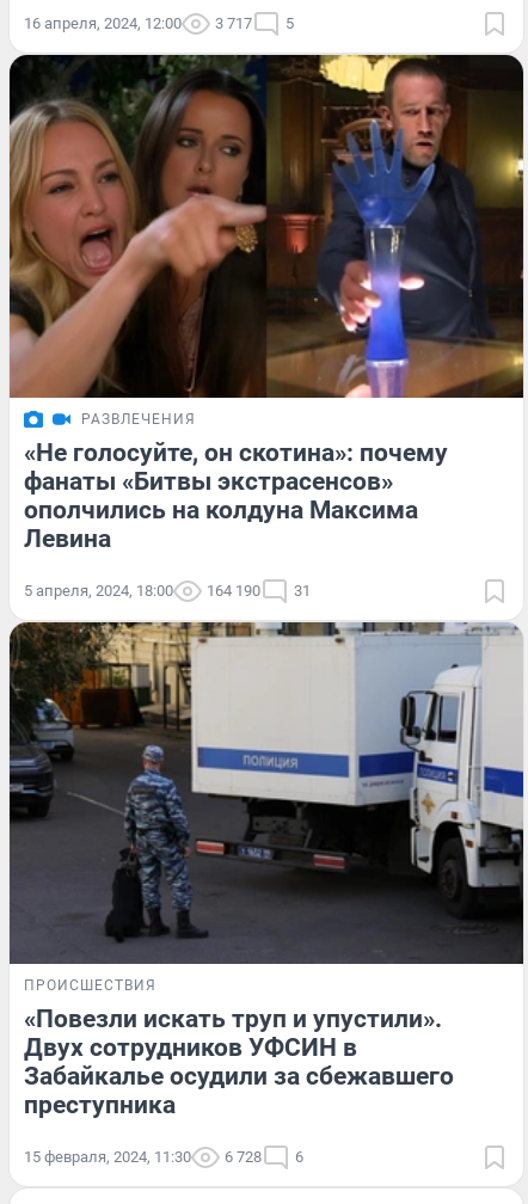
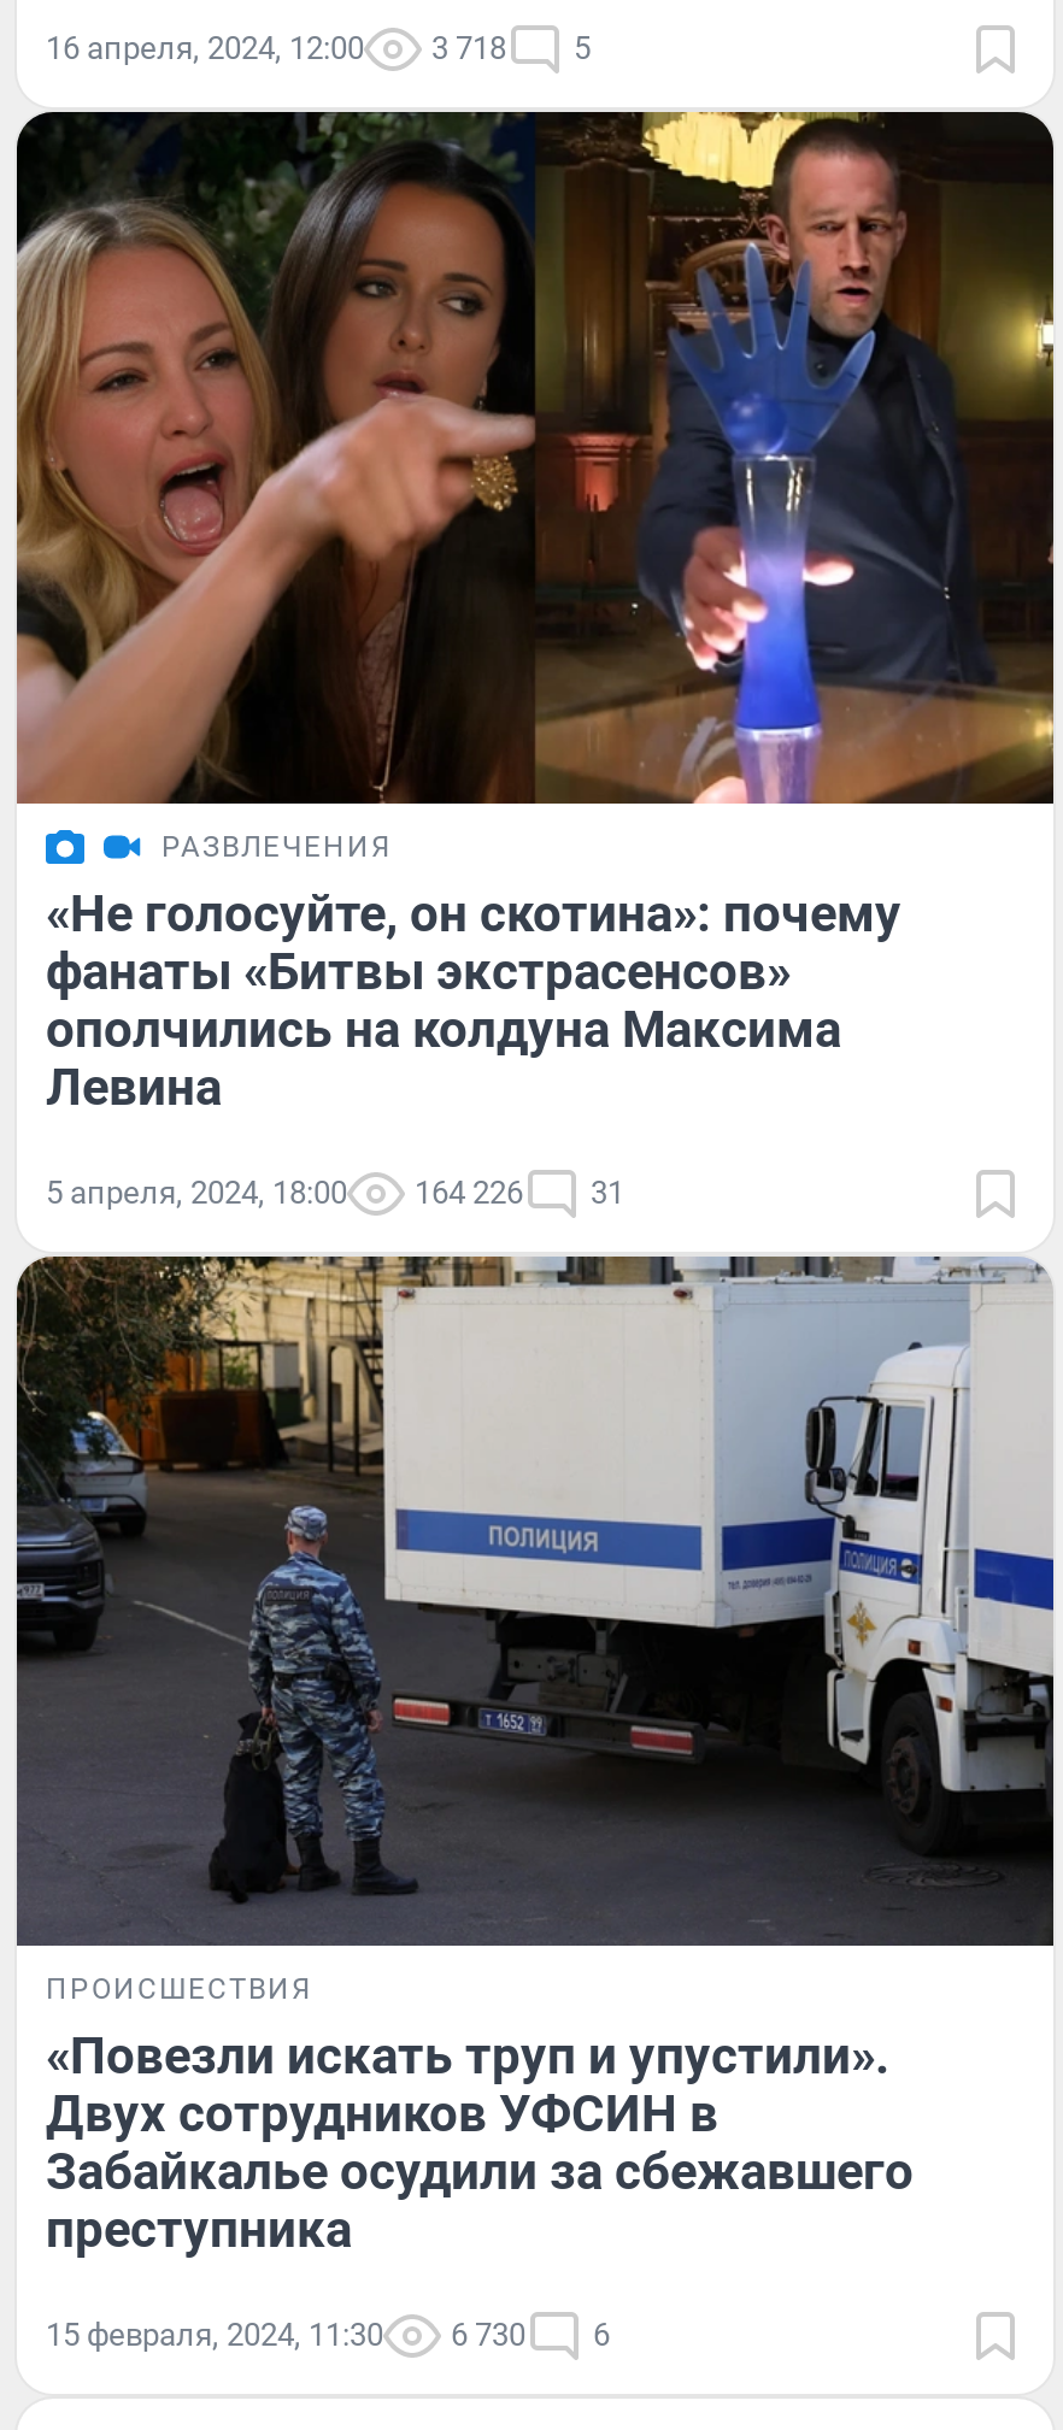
- 16 апреля, 2024, 12:00 3 717 5
+ 16 апреля, 2024, 12:00 3 718 5

- 5 апреля, 2024, 18:00 164 190 31
+ 5 апреля, 2024, 18:00 164 226 31

- 15 февраля, 2024, 11:30 6 728 6
+ 15 февраля, 2024, 11:30 6 730 6
